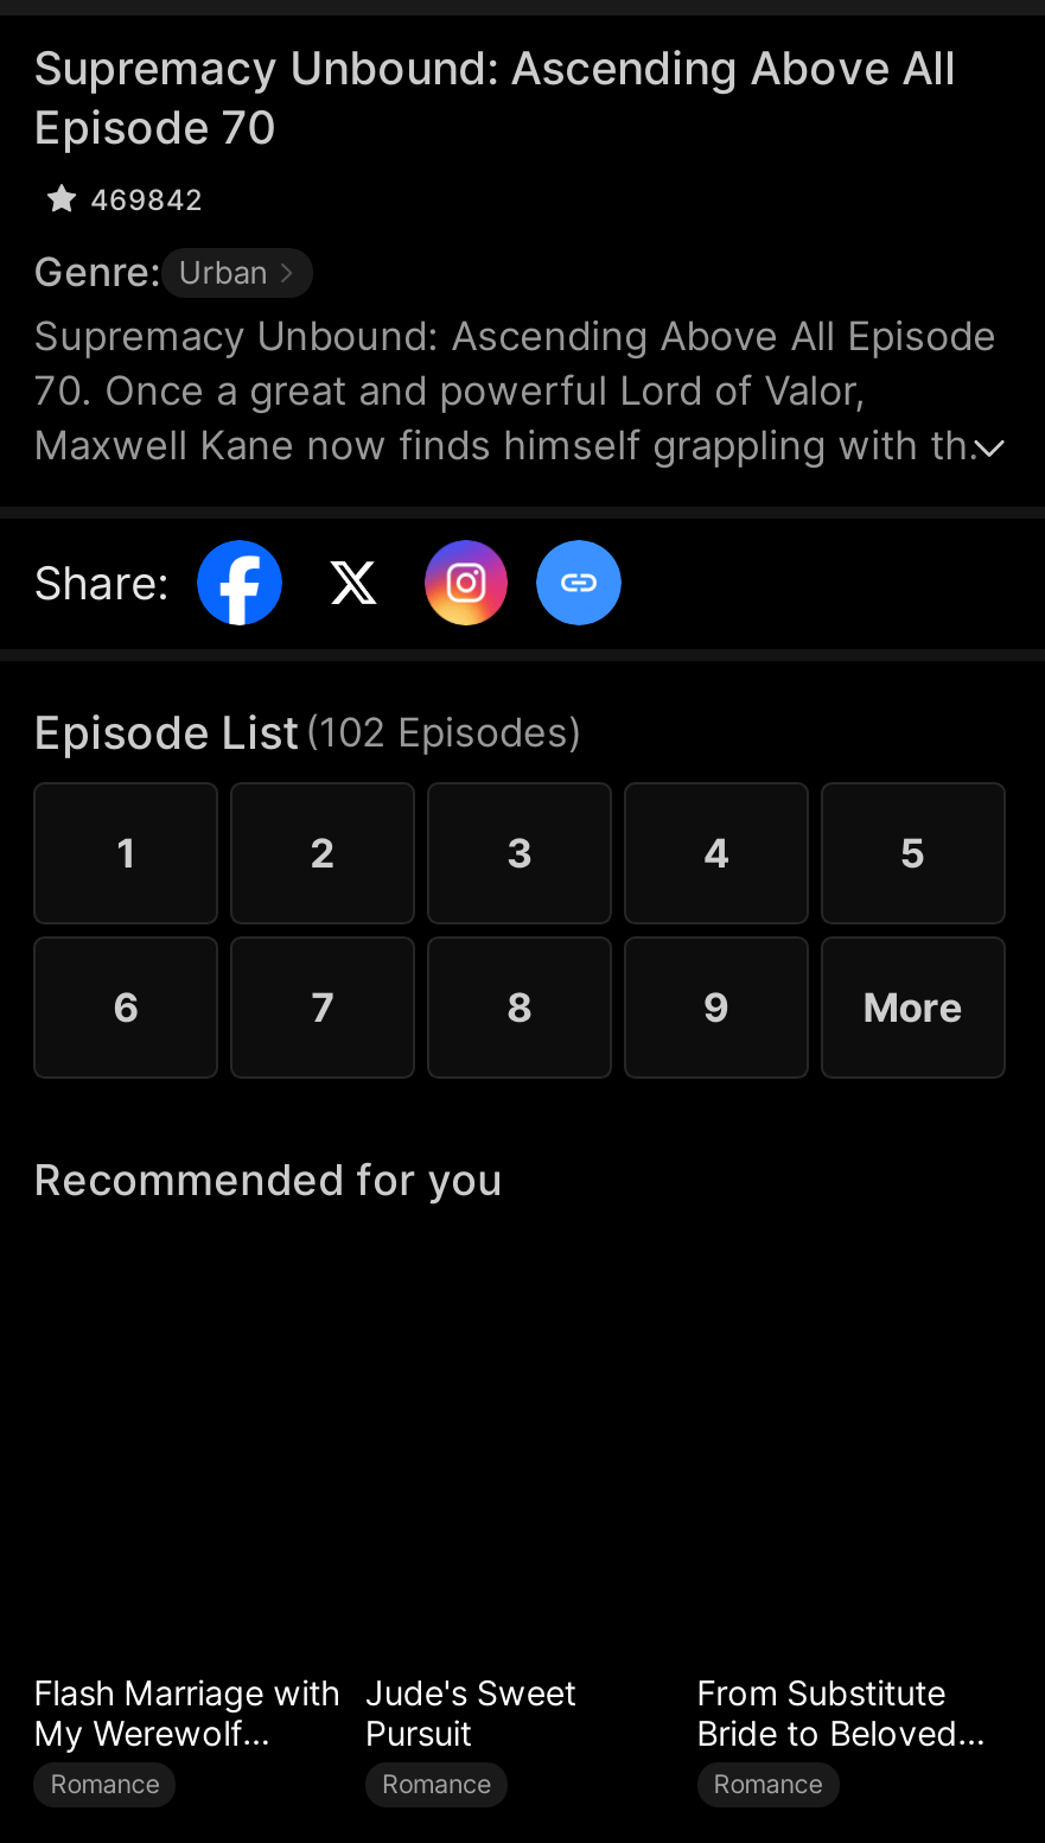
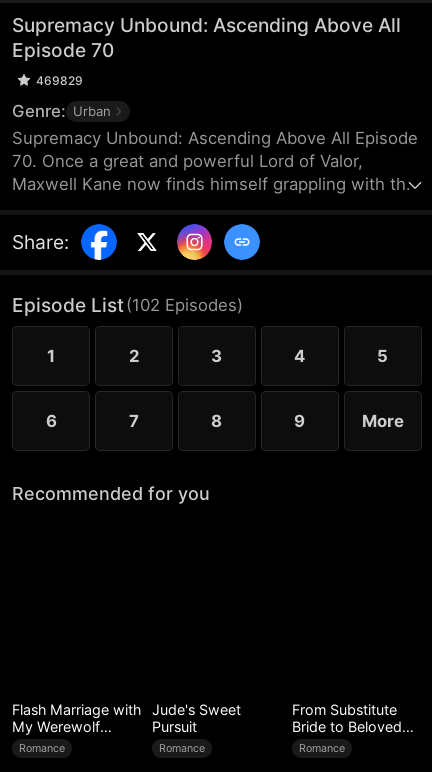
- 469842
+ 469829
